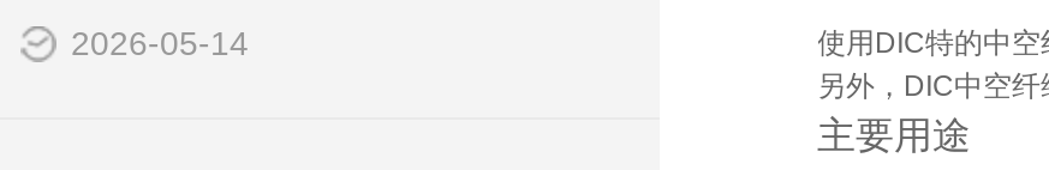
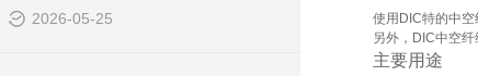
- 2026-05-14
+ 2026-05-25
